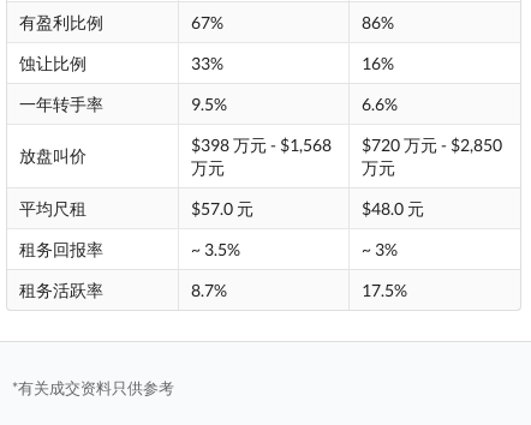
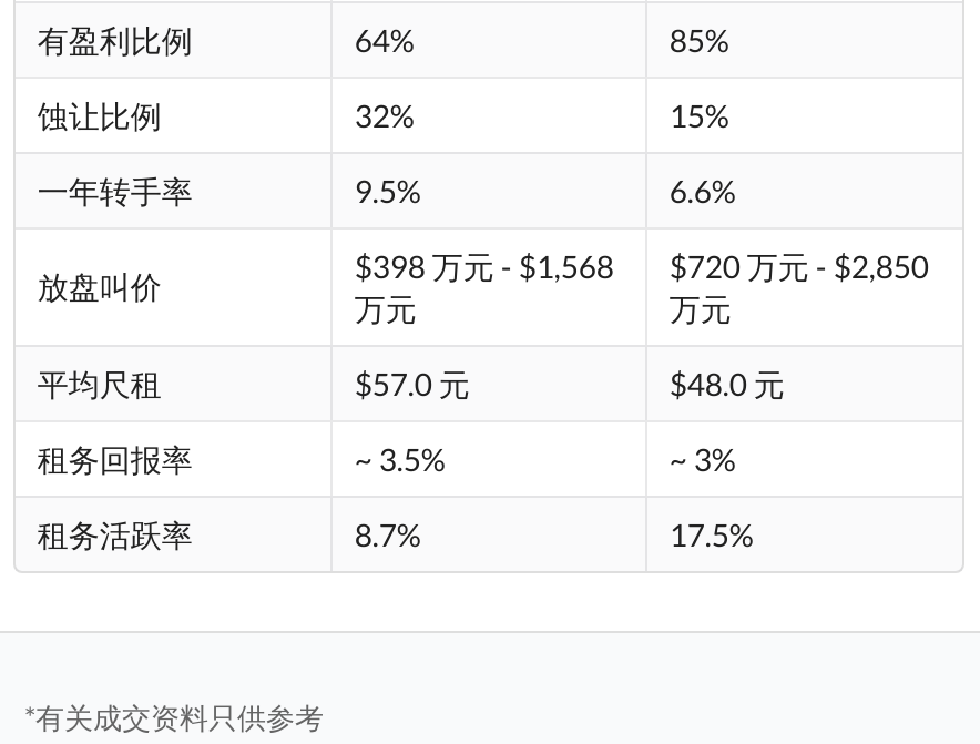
- 67%
+ 64%

- 86%
+ 85%

- 33%
+ 32%

- 16%
+ 15%
